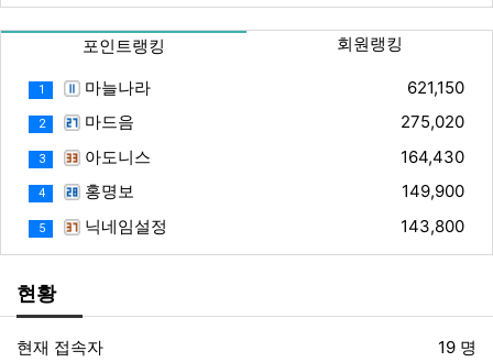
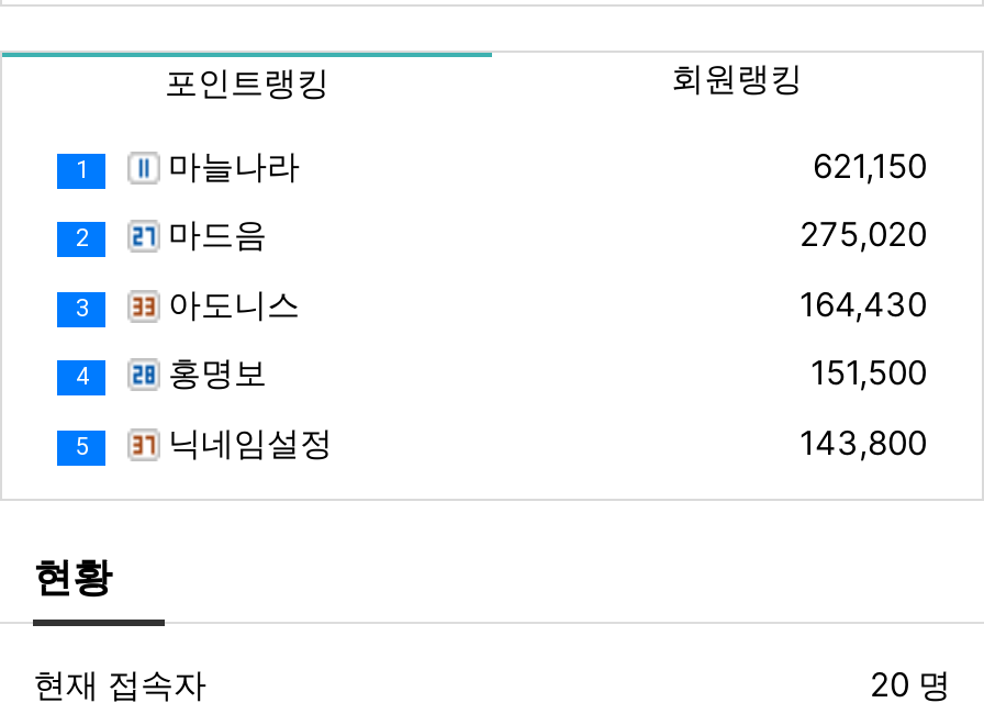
- 149,900
+ 151,500

- 19 명
+ 20 명
